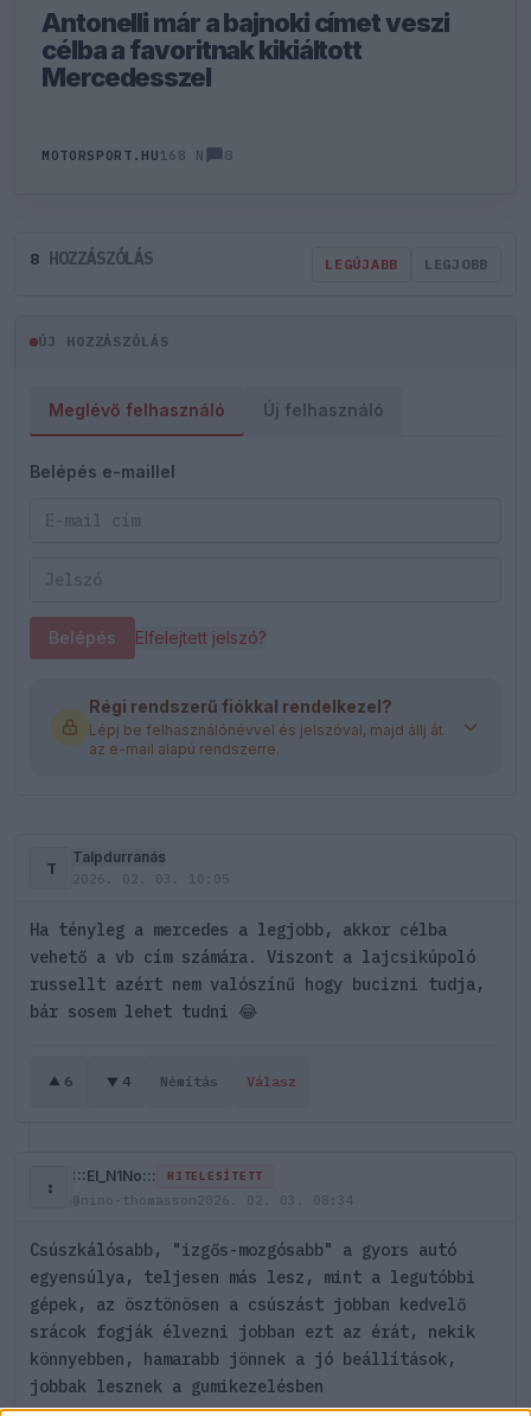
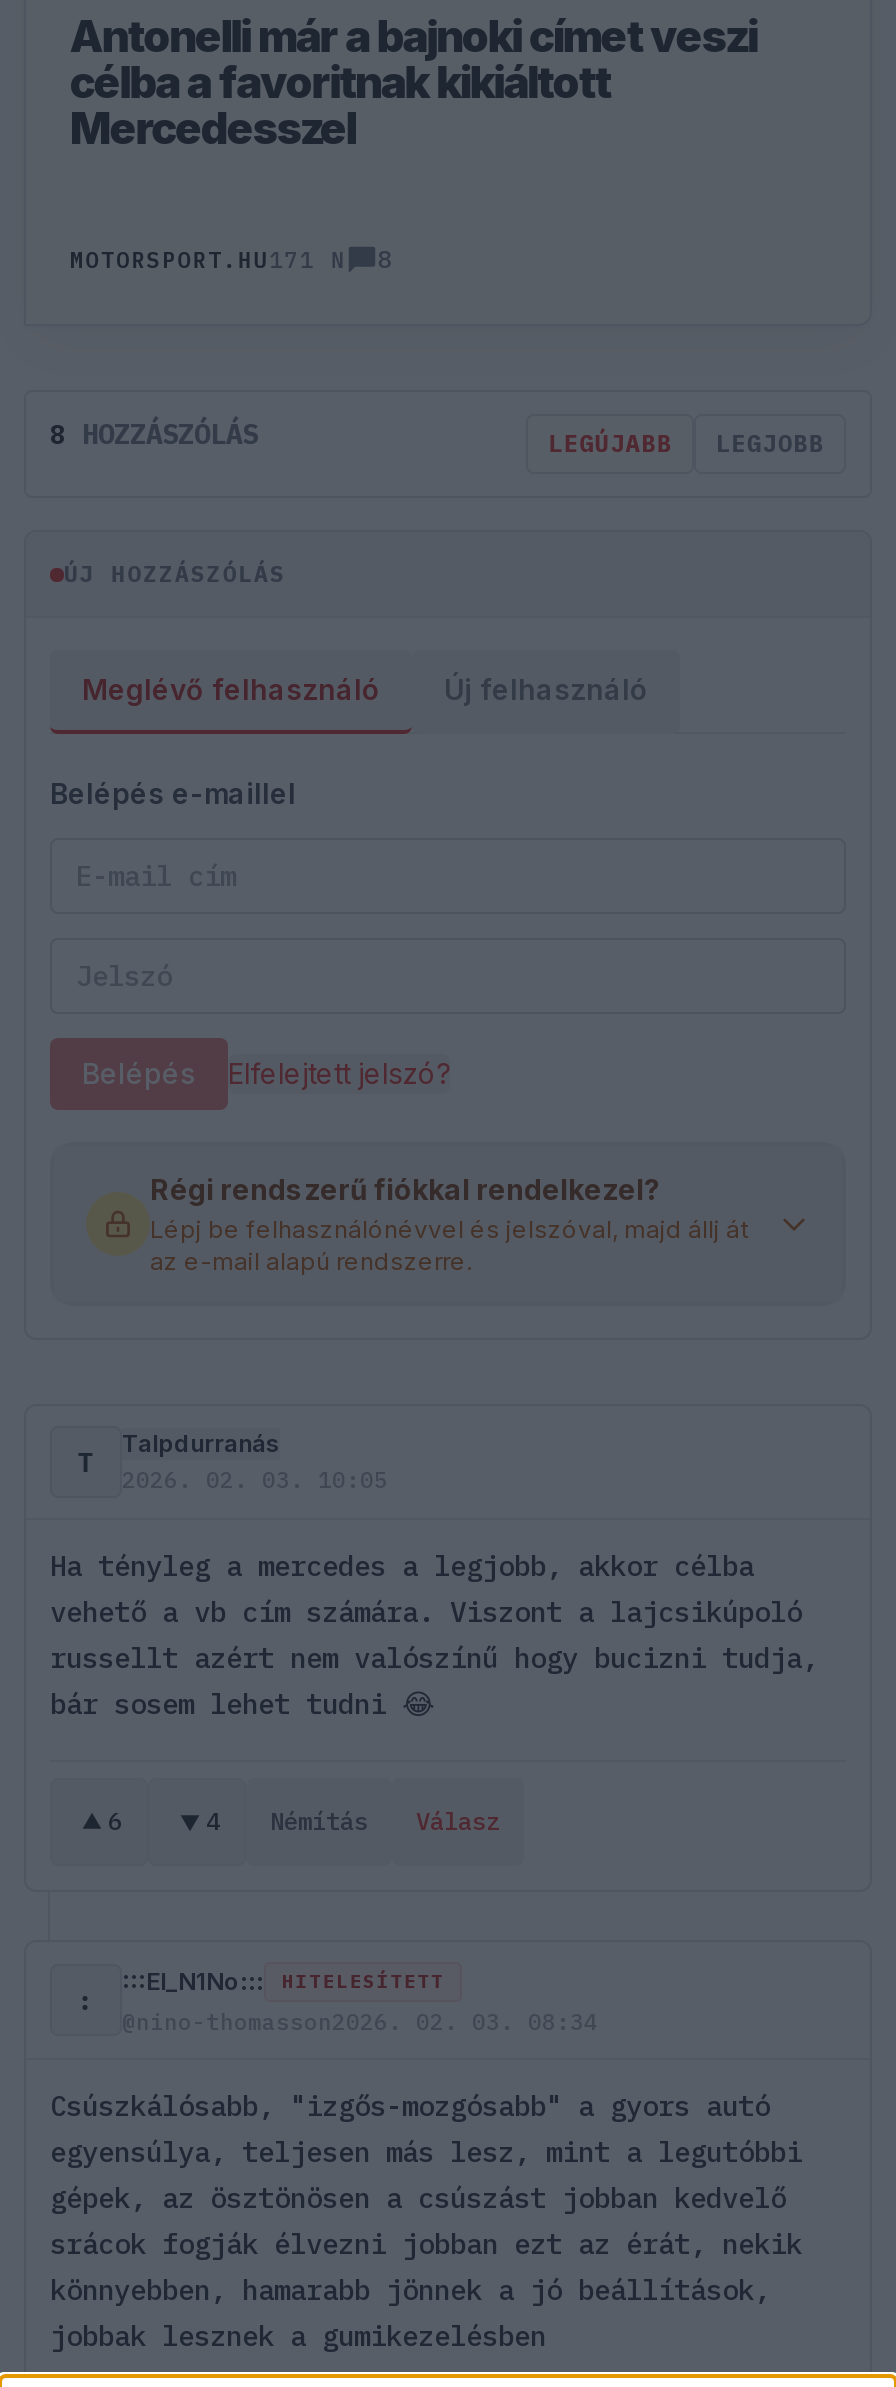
- MOTORSPORT.HU 168 N
+ MOTORSPORT.HU 171 N
